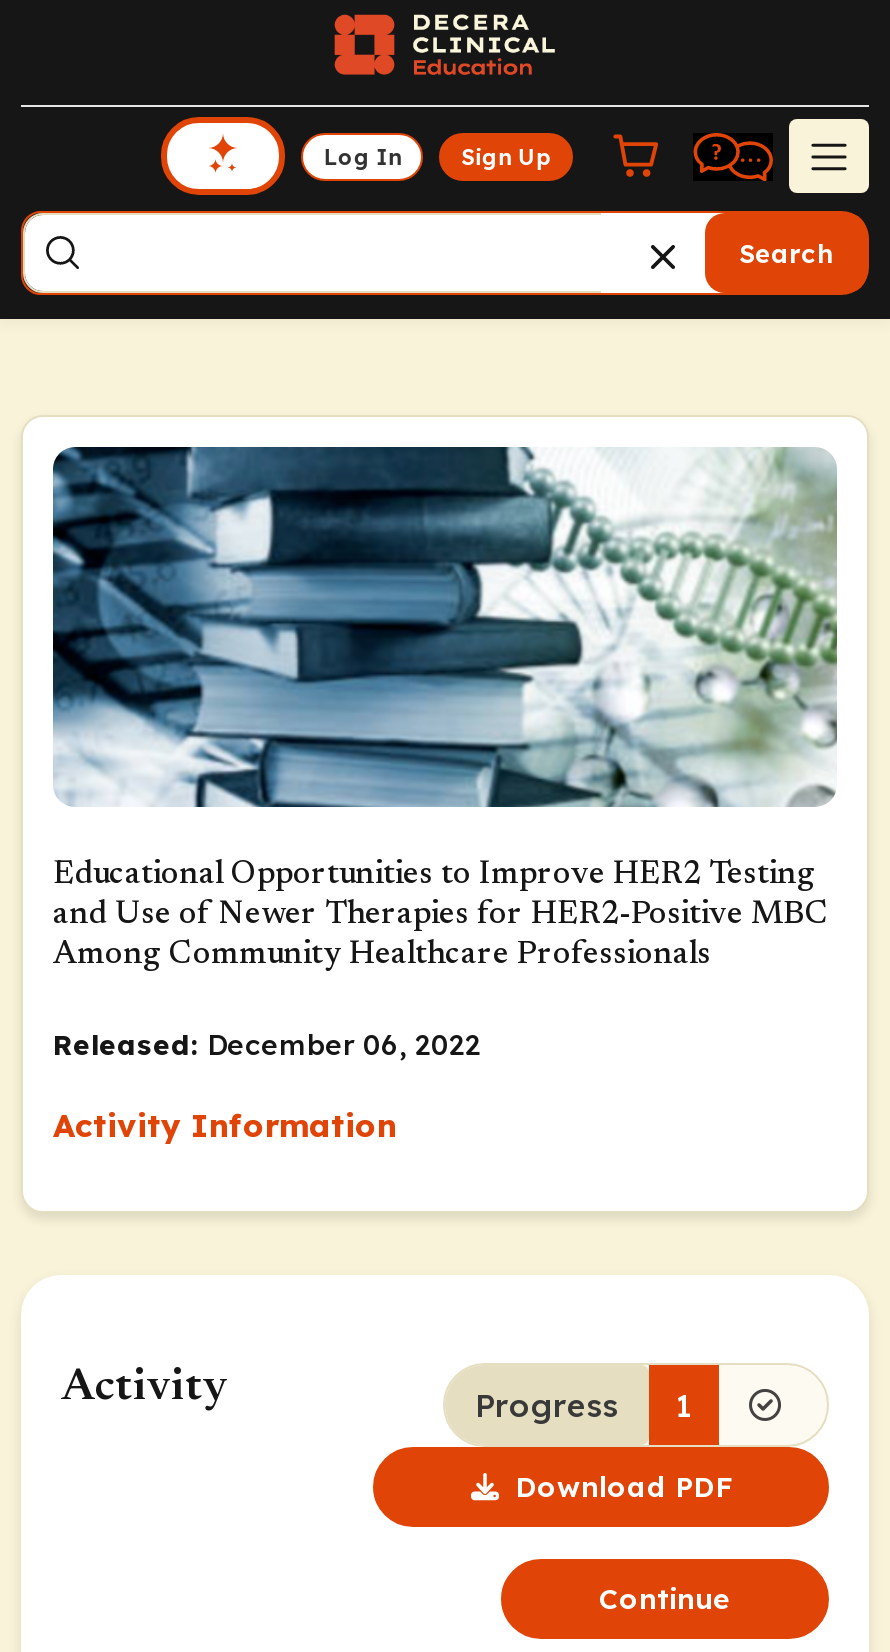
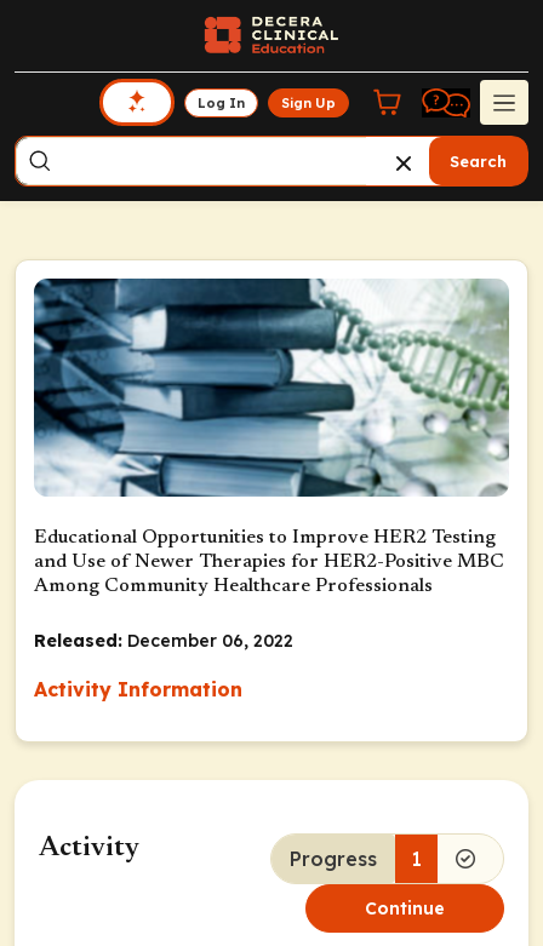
- [image]
- Download PDF
